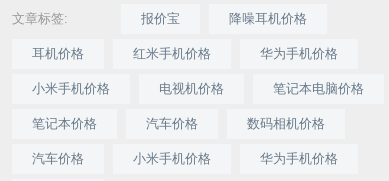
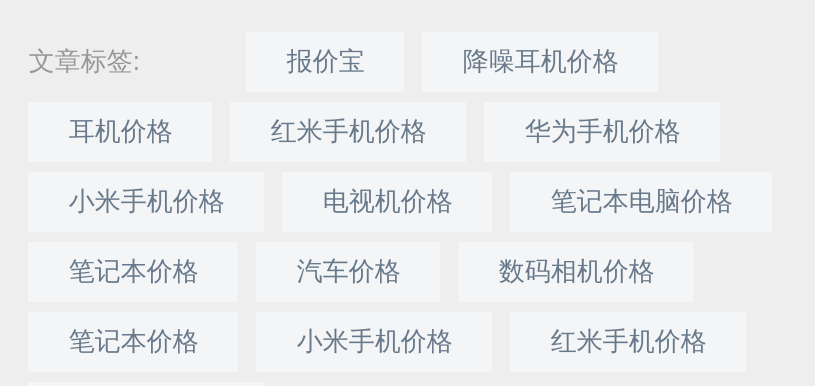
- 汽车价格
+ 笔记本价格

- 华为手机价格
+ 红米手机价格
